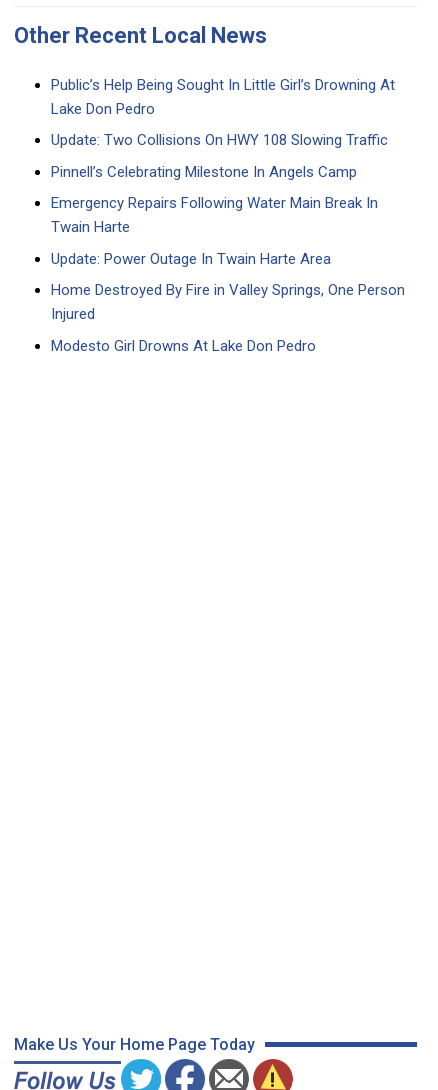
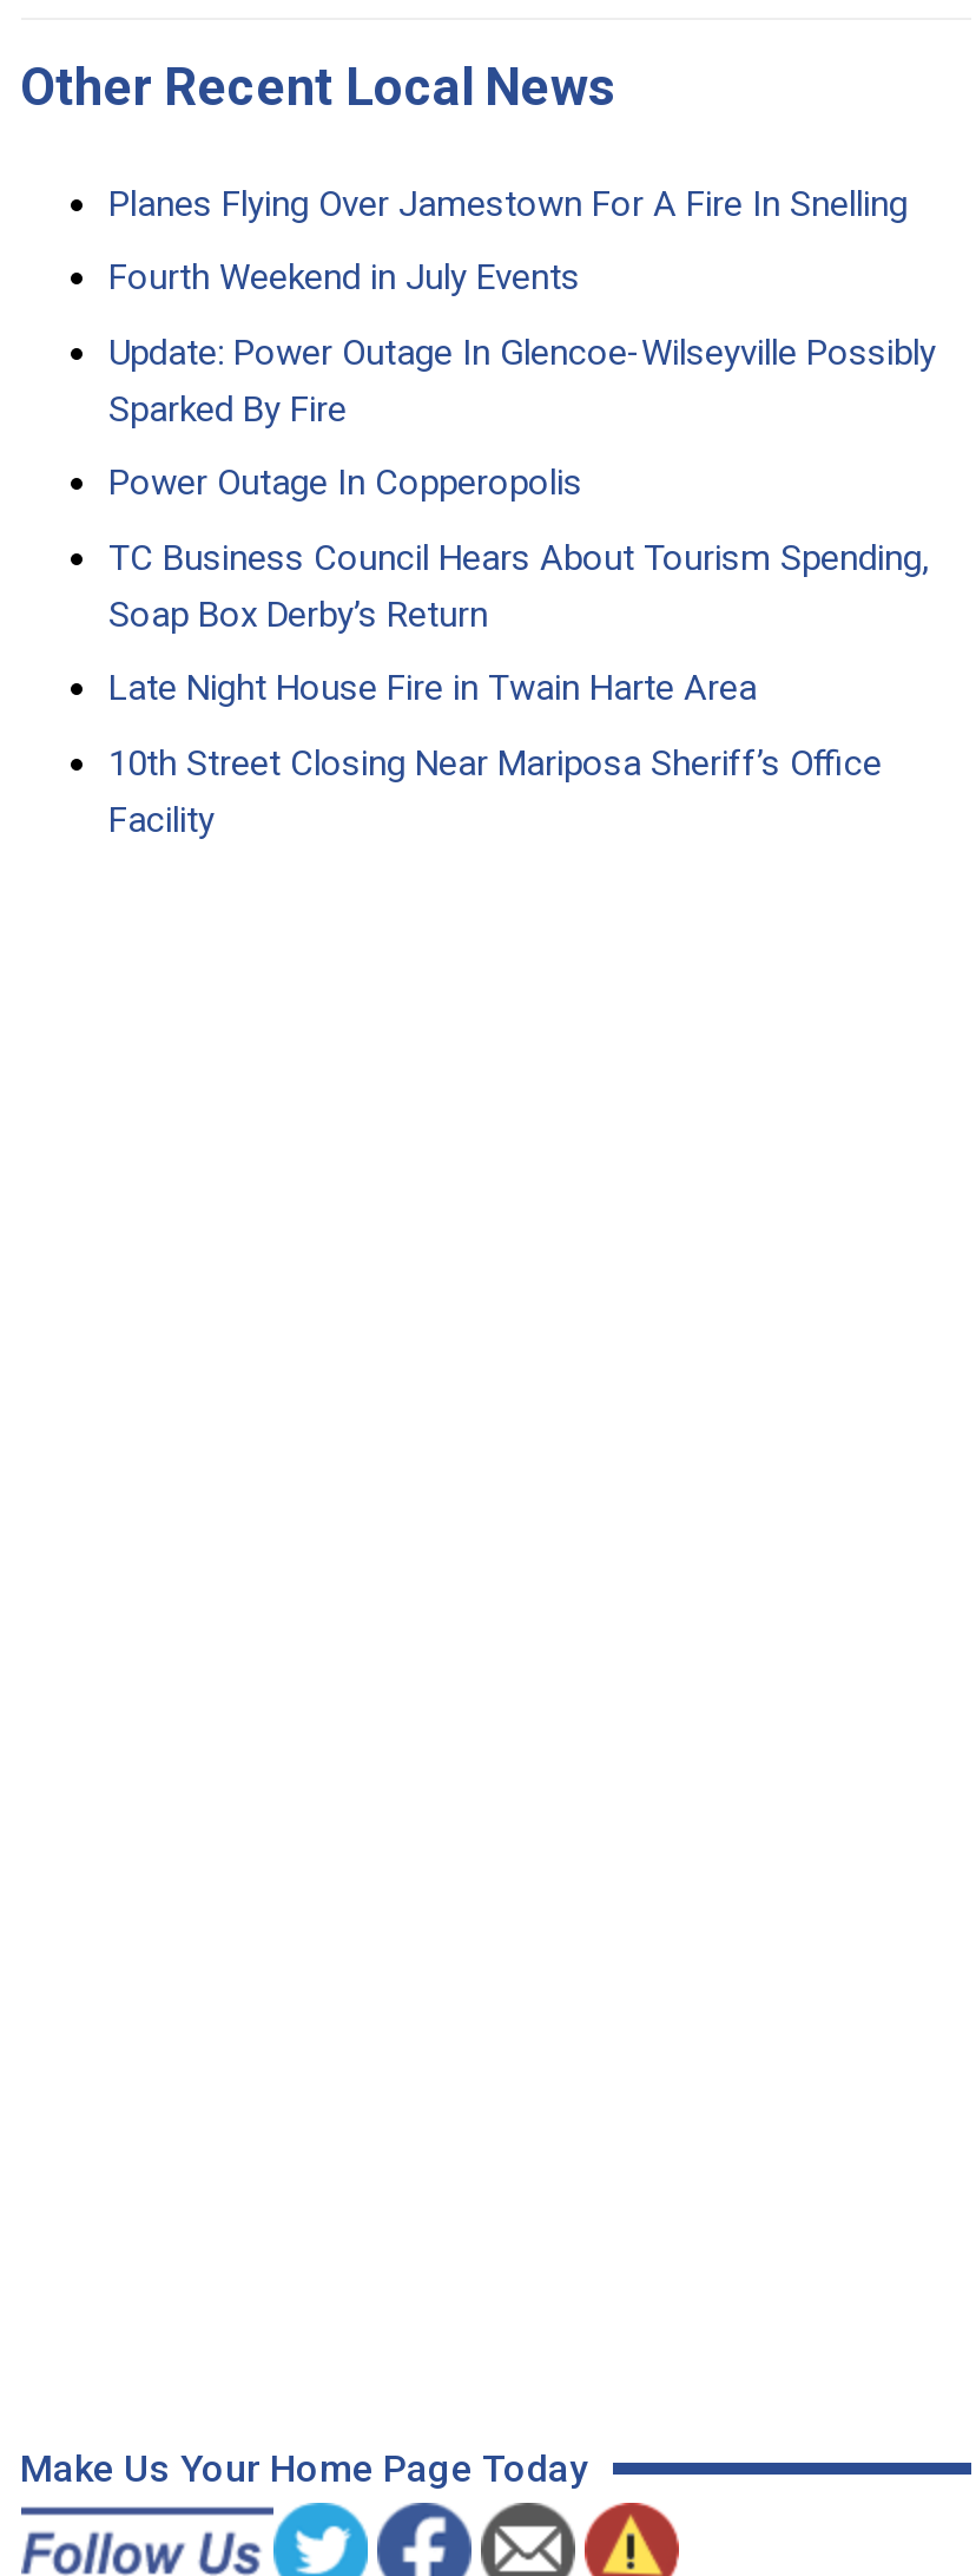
- Public’s Help Being Sought In Little Girl’s Drowning At
- Lake Don Pedro
+ Planes Flying Over Jamestown For A Fire In Snelling

- Update: Two Collisions On HWY 108 Slowing Traffic
+ Fourth Weekend in July Events

- Pinnell’s Celebrating Milestone In Angels Camp
+ Update: Power Outage In Glencoe-Wilseyville Possibly
+ Sparked By Fire

- Emergency Repairs Following Water Main Break In
- Twain Harte
+ Power Outage In Copperopolis

- Update: Power Outage In Twain Harte Area
+ TC Business Council Hears About Tourism Spending,
+ Soap Box Derby’s Return

- Home Destroyed By Fire in Valley Springs, One Person
- Injured
+ Late Night House Fire in Twain Harte Area

- Modesto Girl Drowns At Lake Don Pedro
+ 10th Street Closing Near Mariposa Sheriff’s Office
+ Facility
